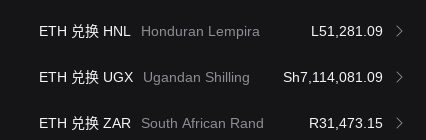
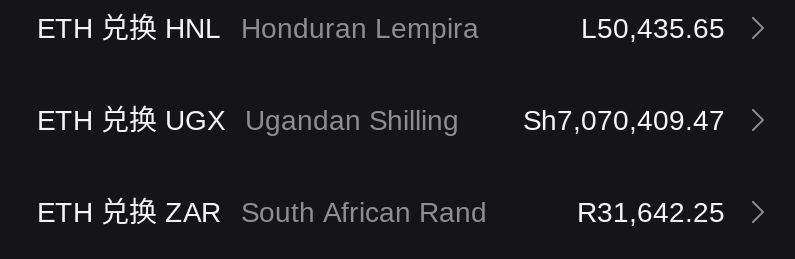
- L51,281.09
+ L50,435.65

- Sh7,114,081.09
+ Sh7,070,409.47

- R31,473.15
+ R31,642.25
